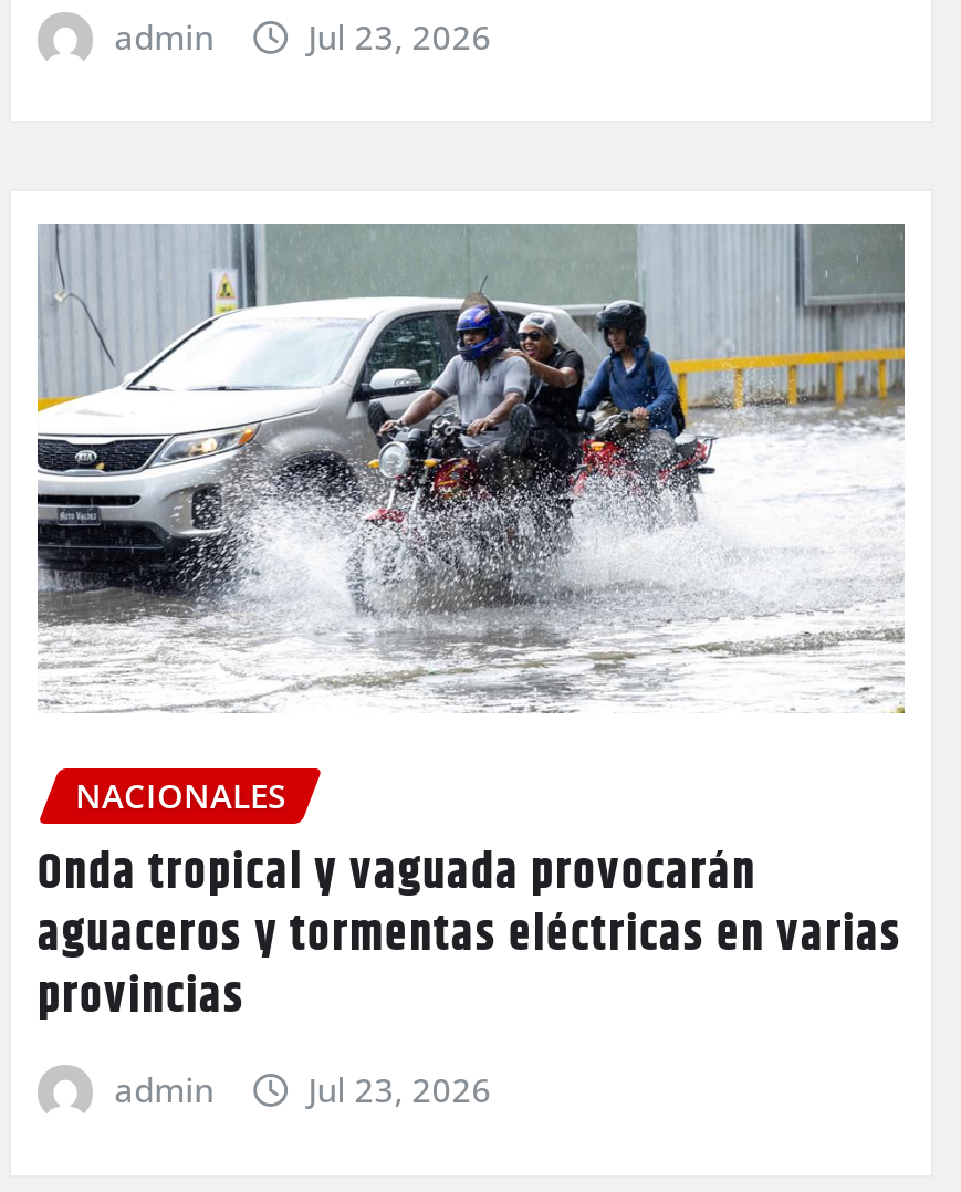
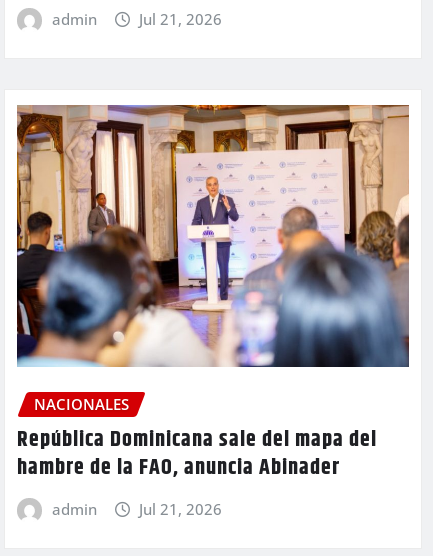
- Jul 23, 2026
+ Jul 21, 2026

- [image]
+ [image]

moved down: NACIONALES

- Onda tropical y vaguada provocarán
- aguaceros y tormentas eléctricas en varias
- provincias
+ República Dominicana sale del mapa del
+ hambre de la FAO, anuncia Abinader

- Jul 23, 2026
+ Jul 21, 2026
